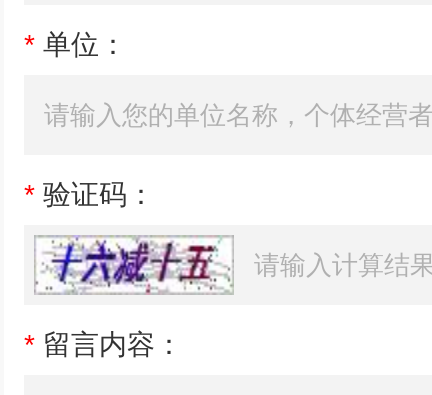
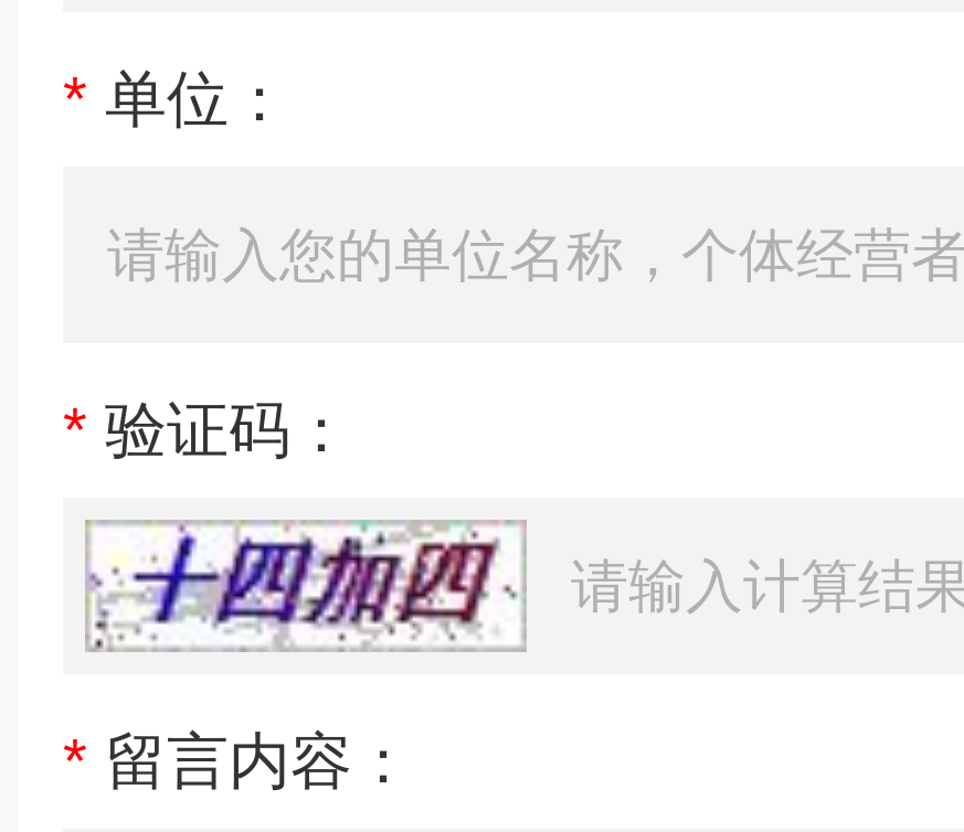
- [image]
+ [image]
